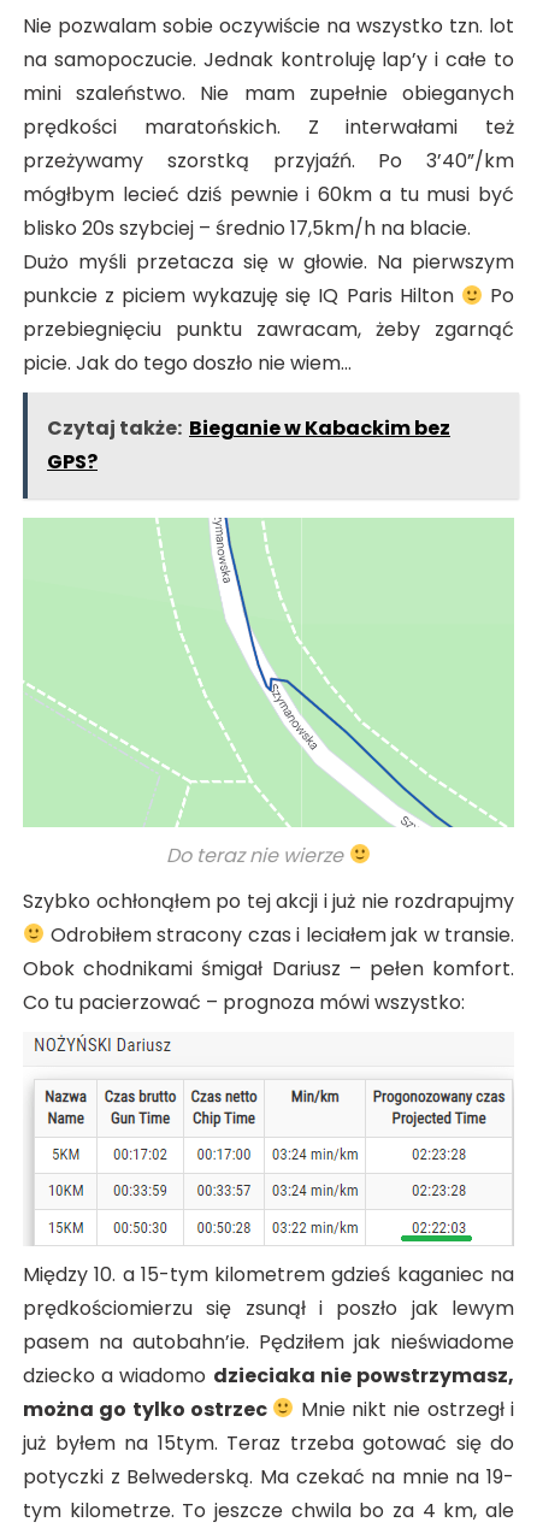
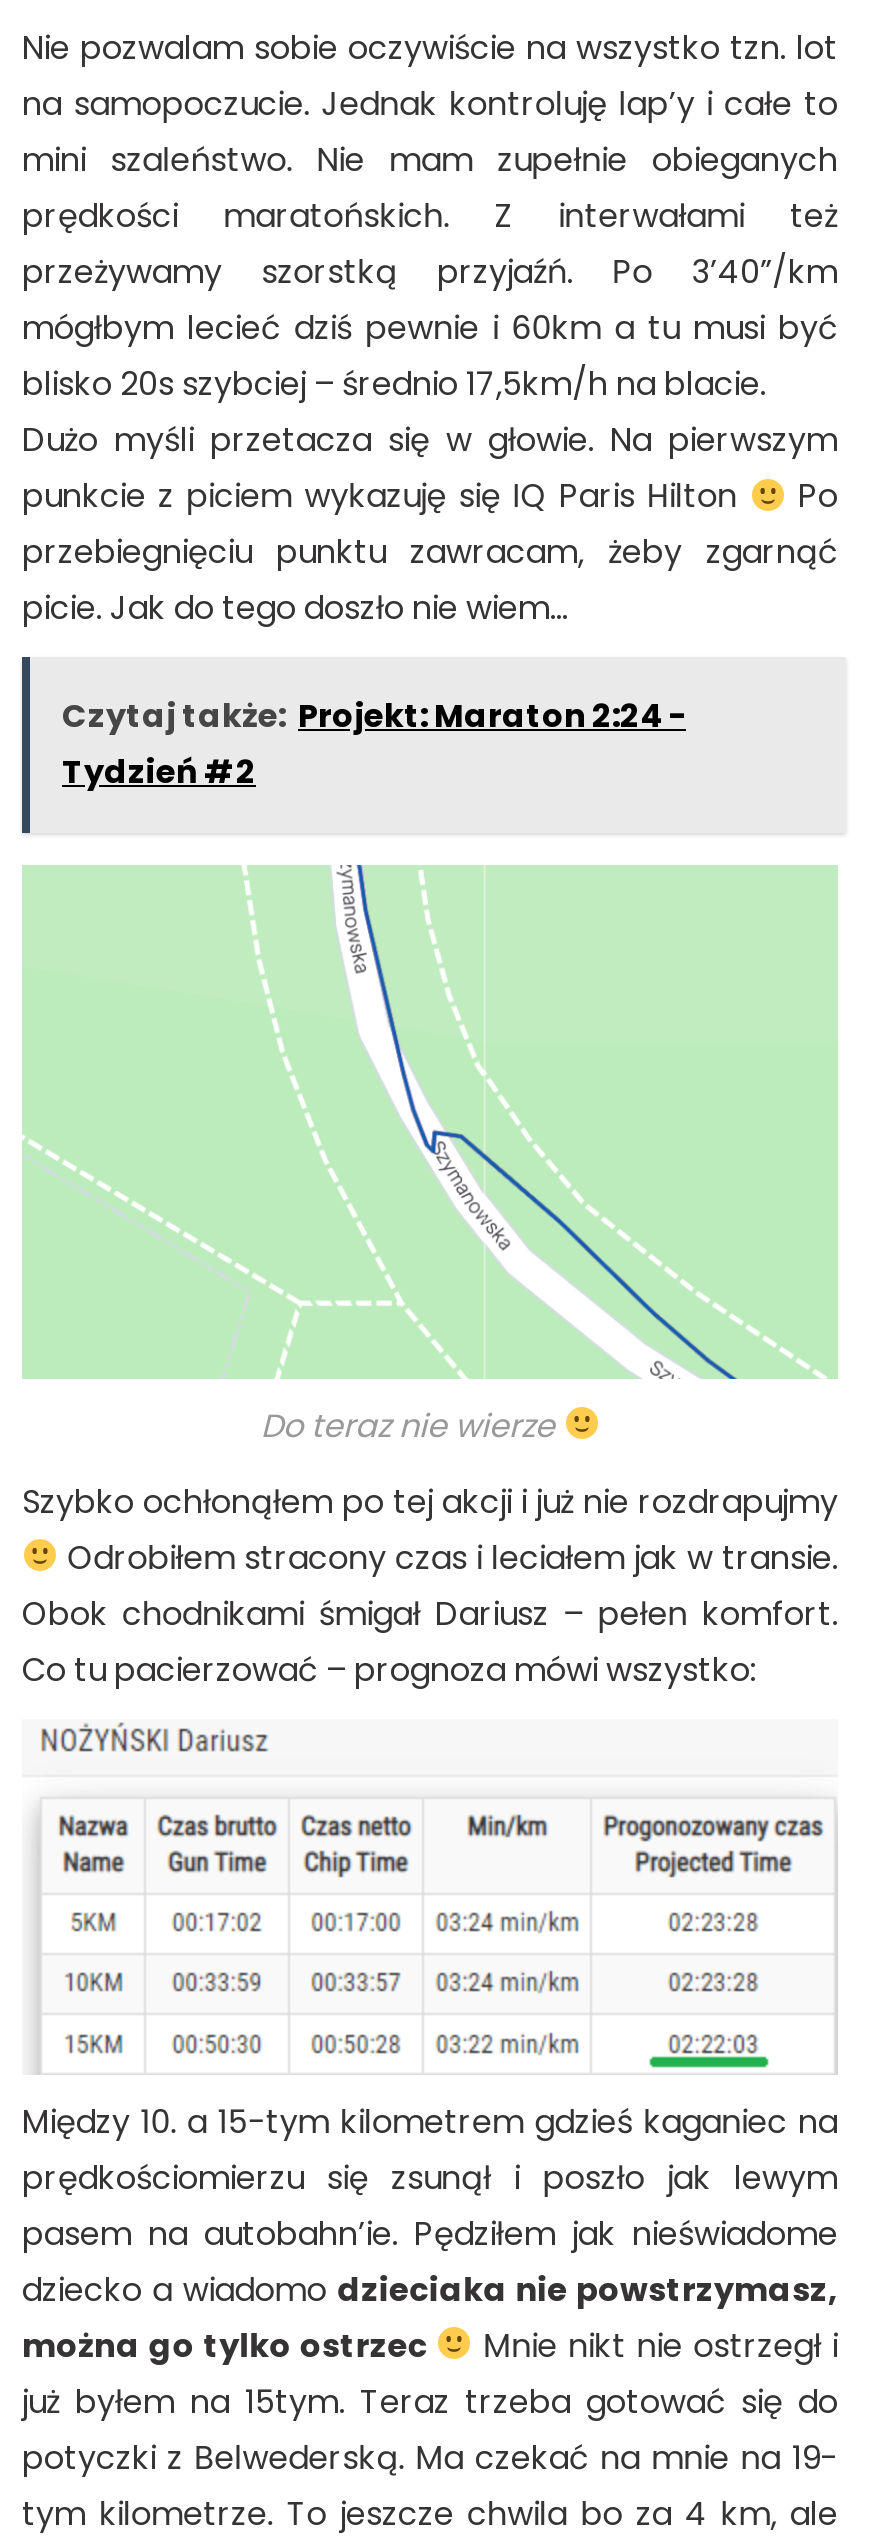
- Czytaj także: Bieganie w Kabackim bez
- GPS?
+ Czytaj także: Projekt: Maraton 2:24 -
+ Tydzień #2
